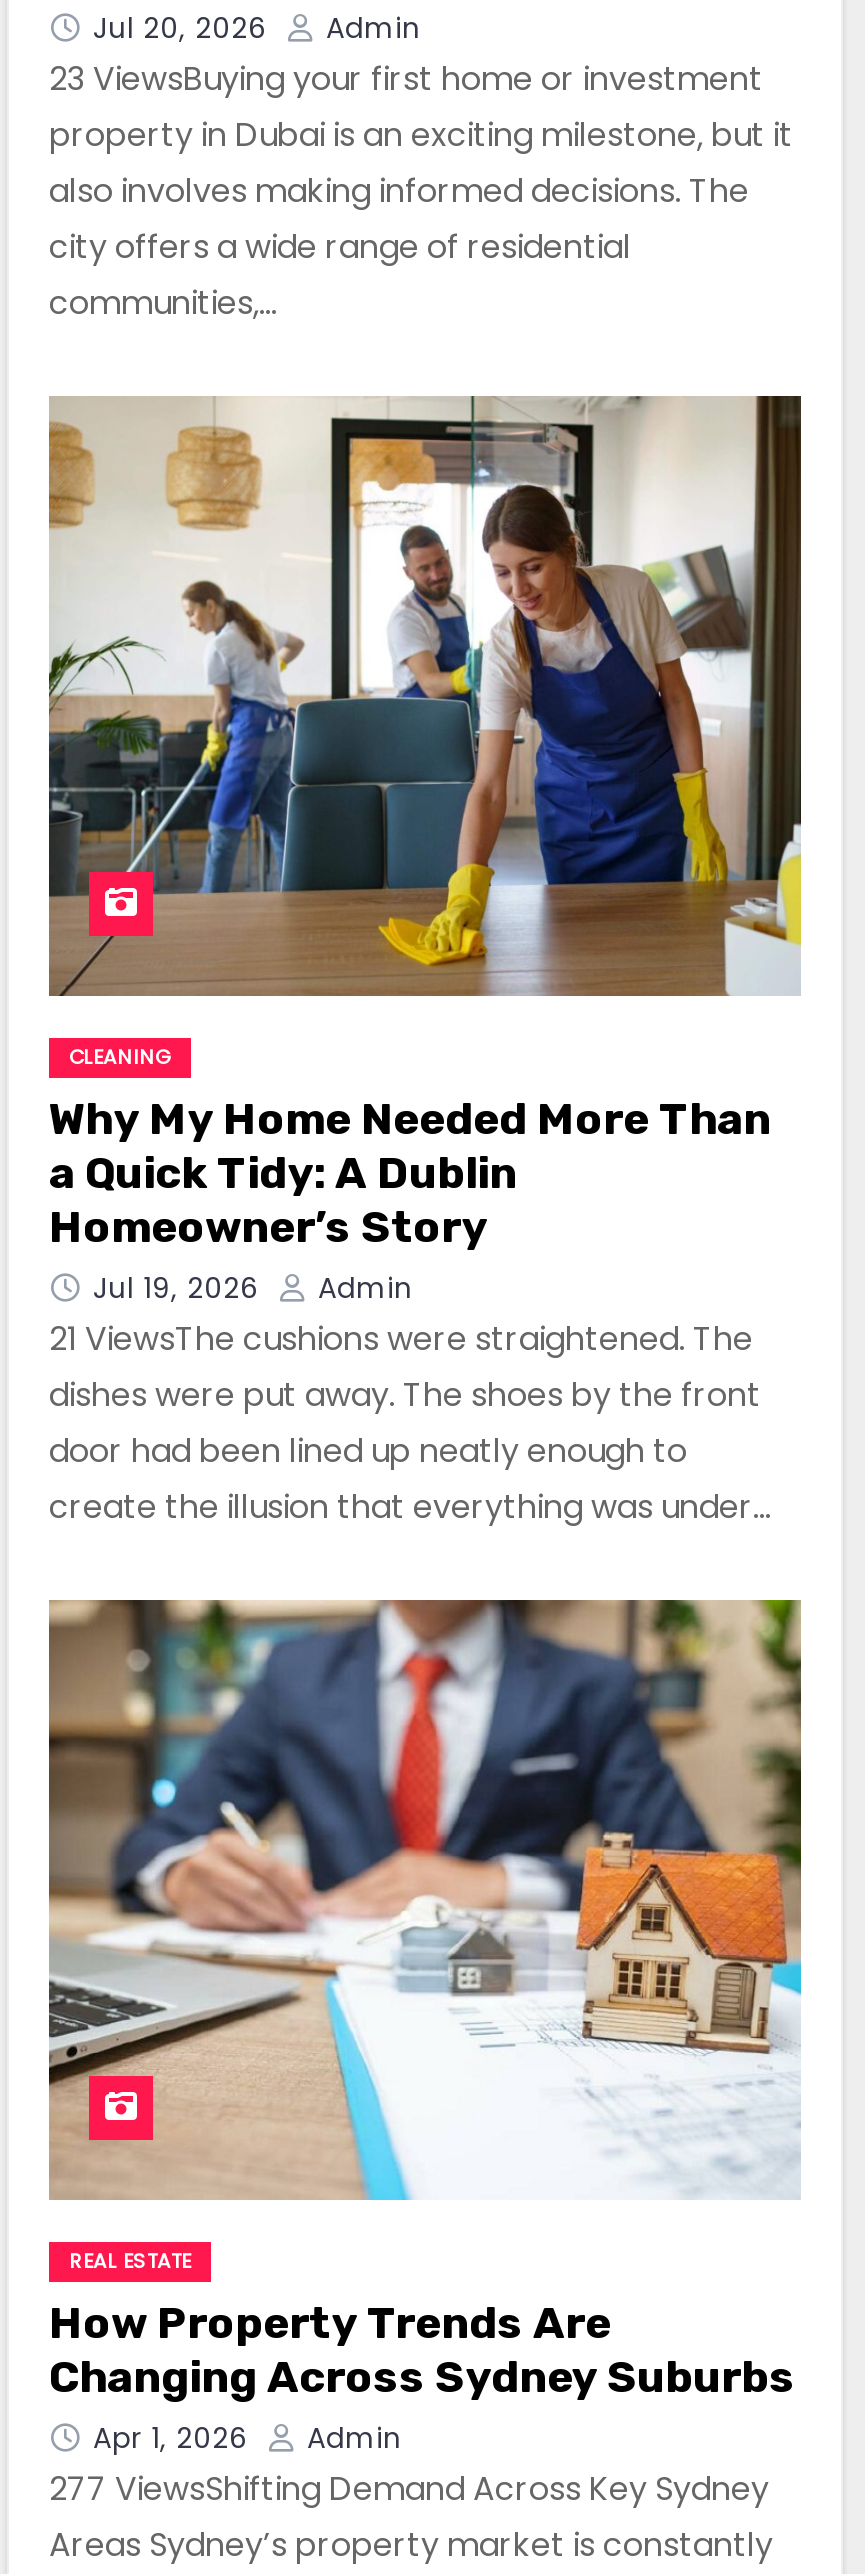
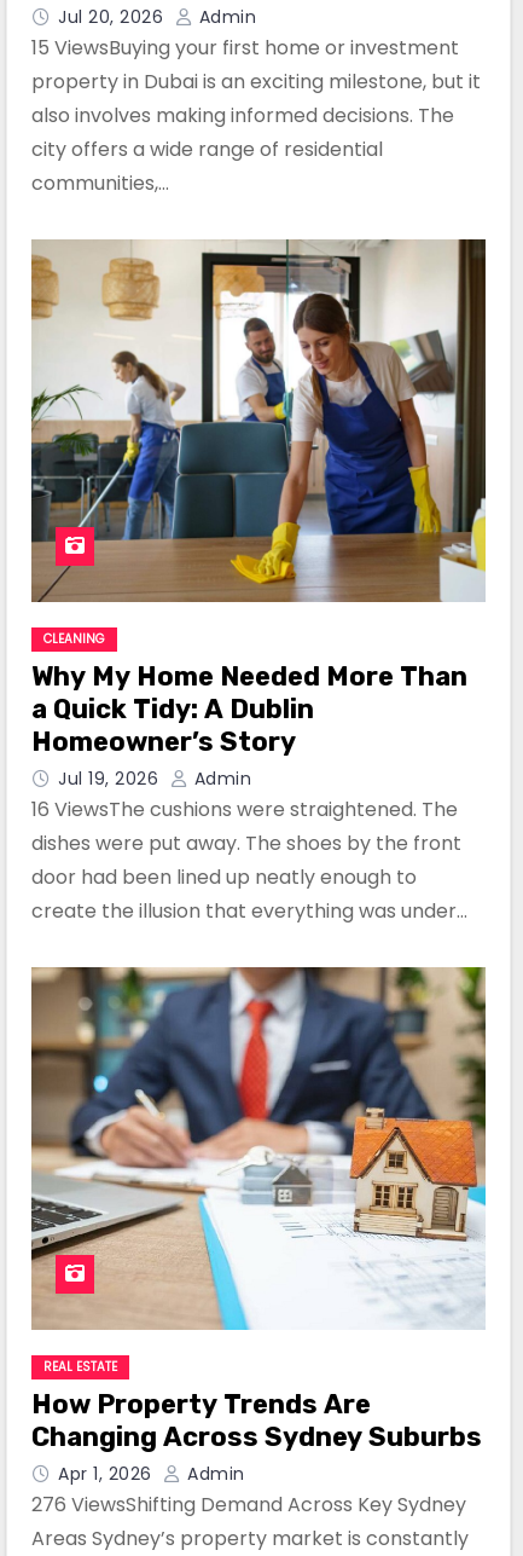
- 23 ViewsBuying your first home or investment
+ 15 ViewsBuying your first home or investment

- 21 ViewsThe cushions were straightened. The
+ 16 ViewsThe cushions were straightened. The

- 277 ViewsShifting Demand Across Key Sydney
+ 276 ViewsShifting Demand Across Key Sydney
